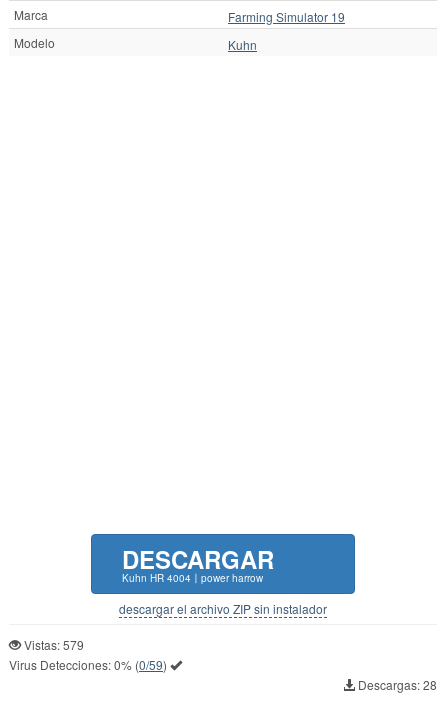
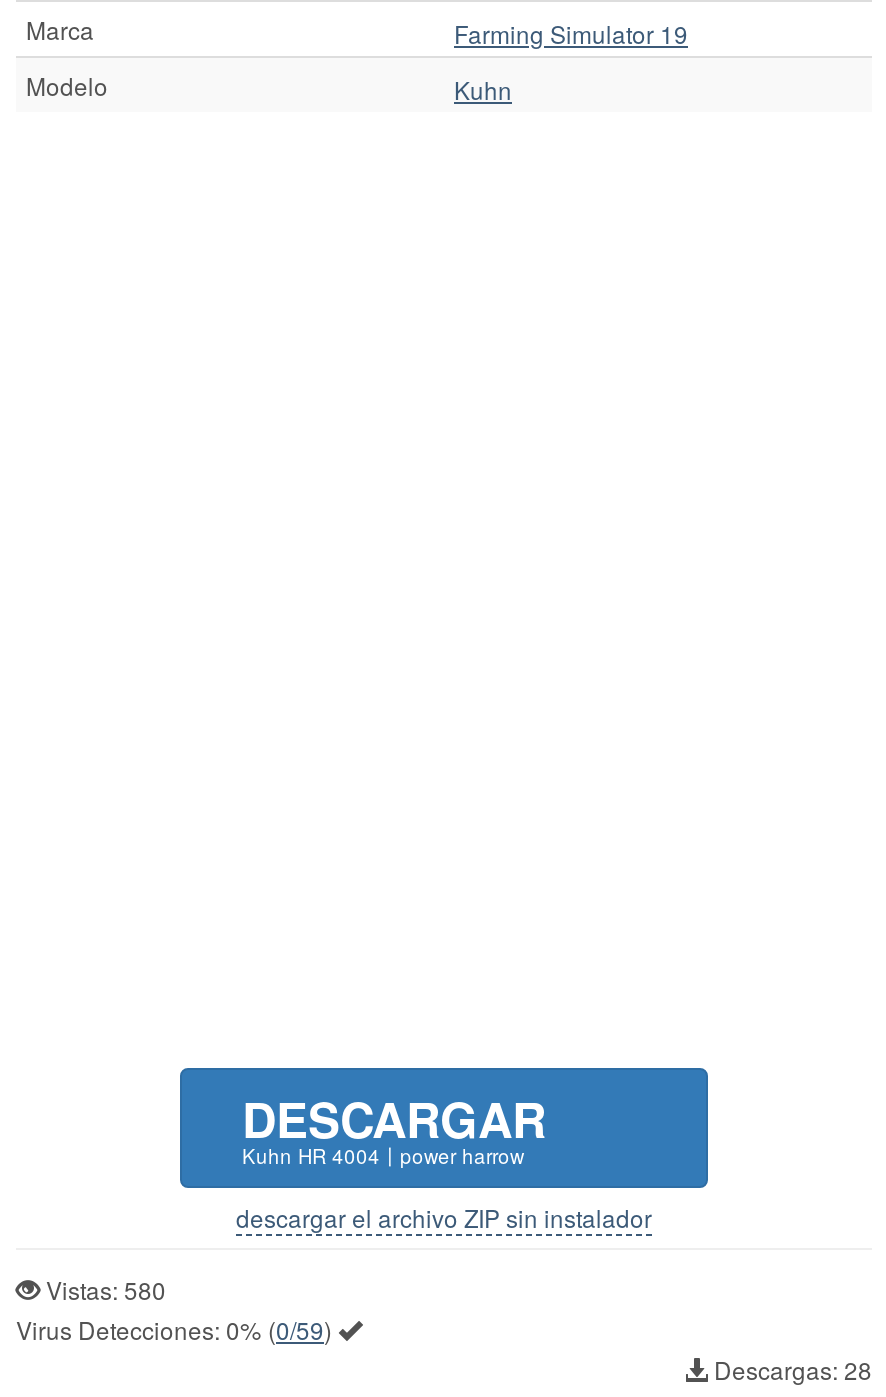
- Vistas: 579
+ Vistas: 580
